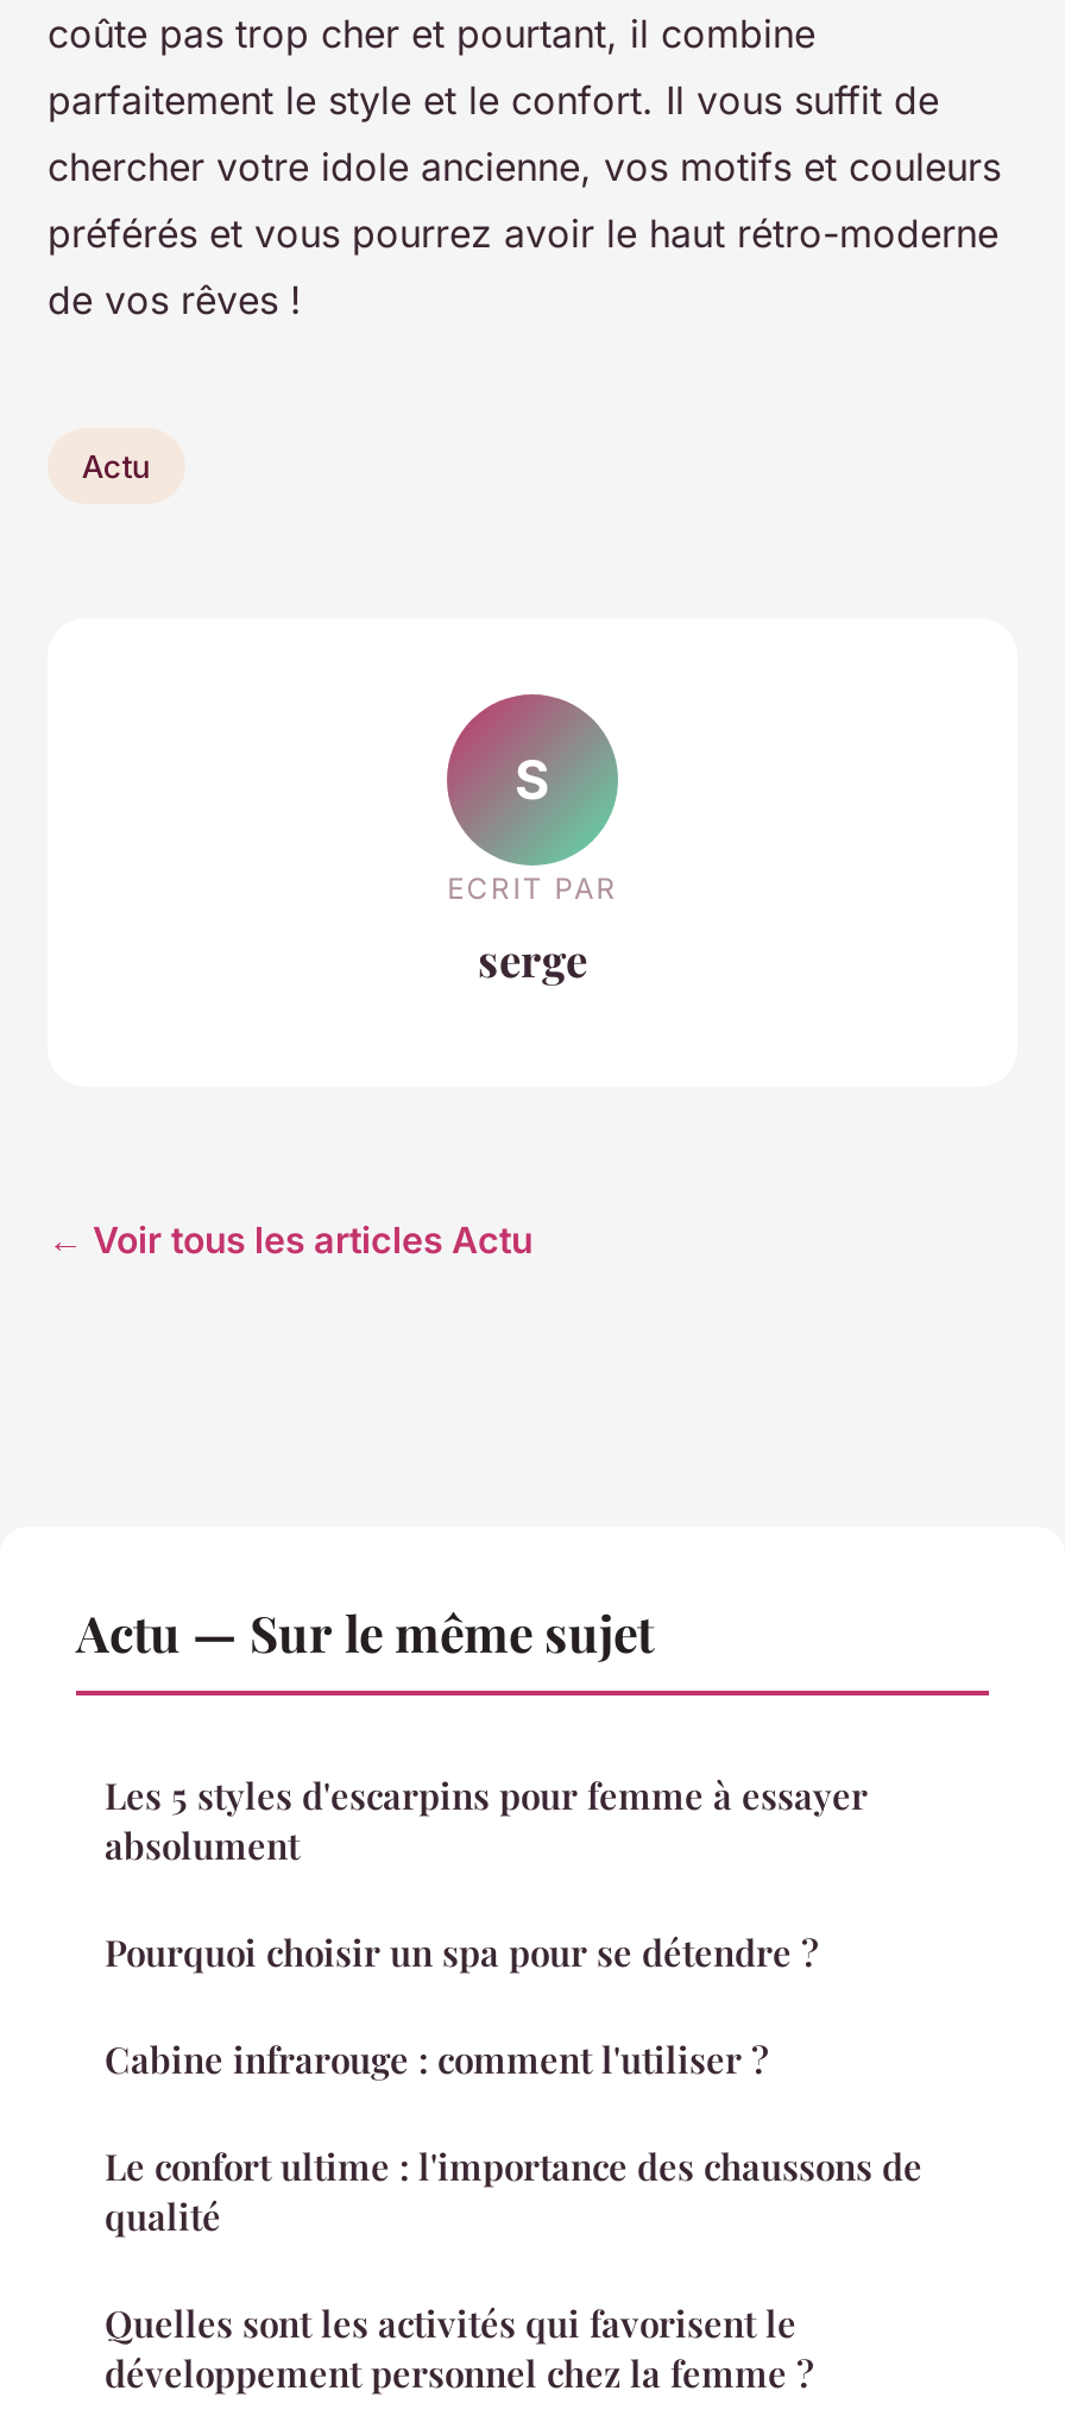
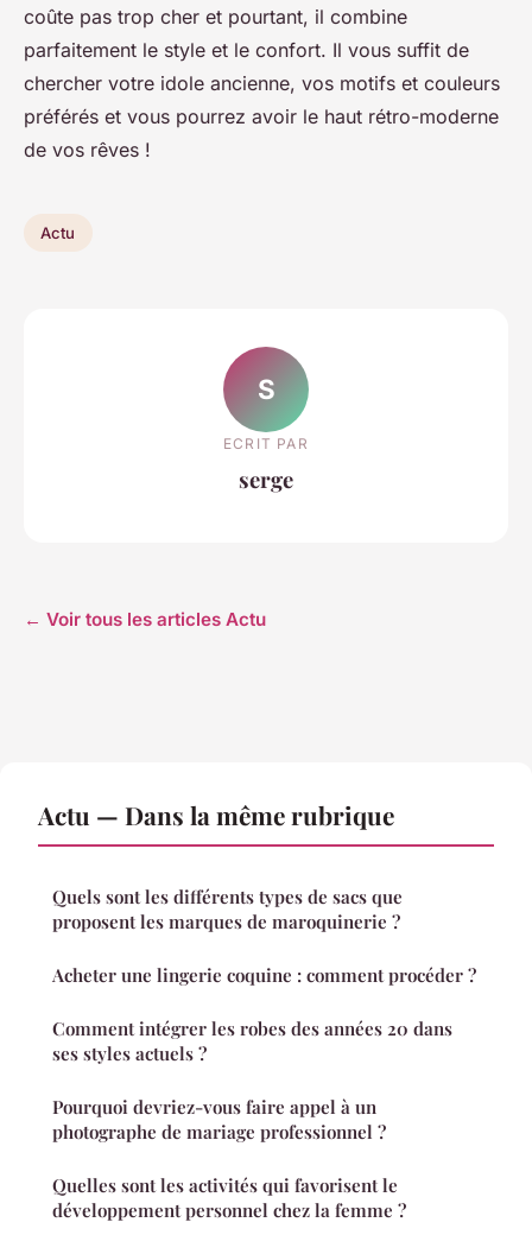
- Actu — Sur le même sujet
+ Actu — Dans la même rubrique

- Les 5 styles d'escarpins pour femme à essayer
- absolument
+ Quels sont les différents types de sacs que
+ proposent les marques de maroquinerie ?

- Pourquoi choisir un spa pour se détendre ?
+ Acheter une lingerie coquine : comment procéder ?

- Cabine infrarouge : comment l'utiliser ?
+ Comment intégrer les robes des années 20 dans
+ ses styles actuels ?

- Le confort ultime : l'importance des chaussons de
- qualité
+ Pourquoi devriez-vous faire appel à un
+ photographe de mariage professionnel ?
